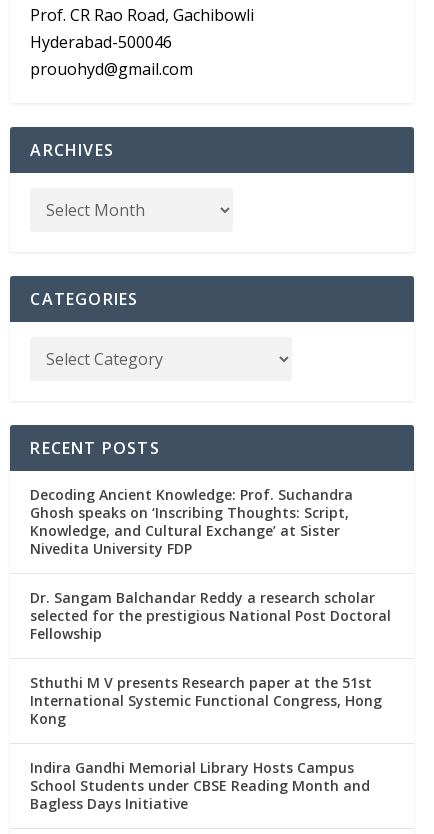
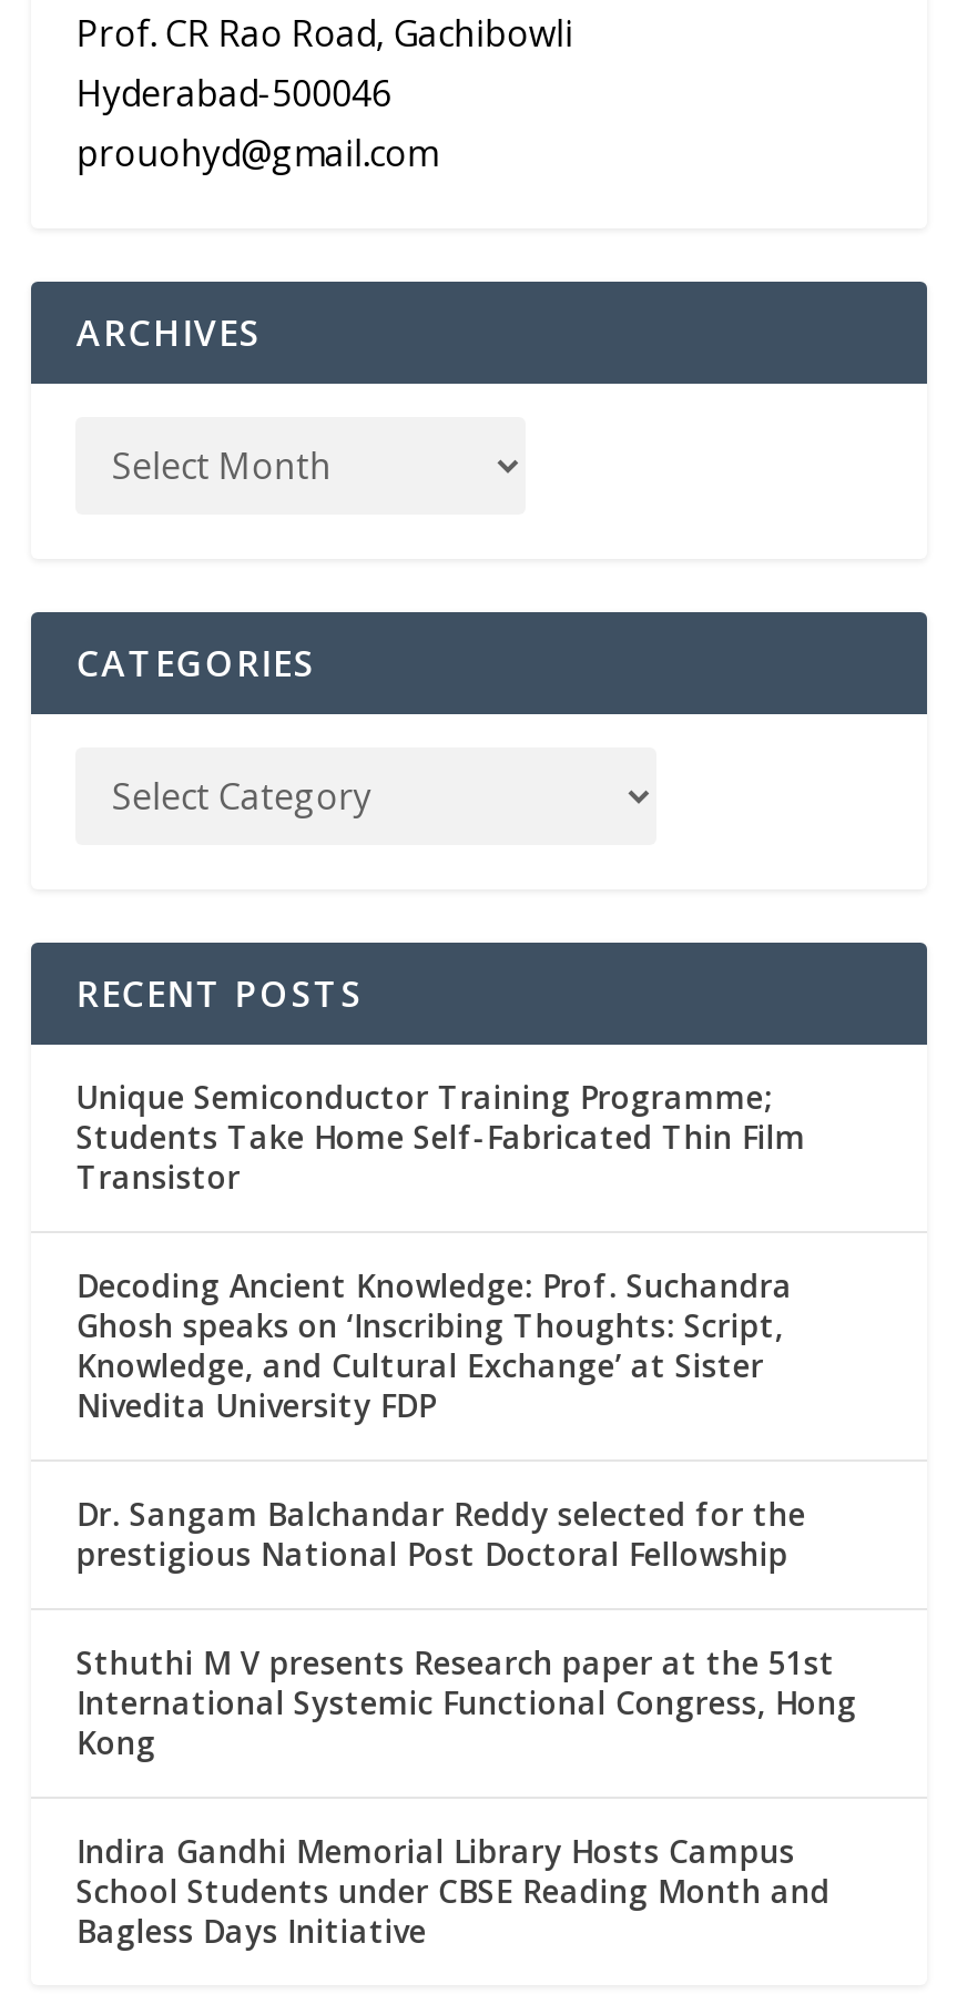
+ Unique Semiconductor Training Programme;
+ Students Take Home Self-Fabricated Thin Film
+ Transistor

moved down: Decoding Ancient Knowledge: Prof. Suchandra | Ghosh speaks on ‘Inscribing Thoughts: Script, | Knowledge, and Cultural Exchange’ at Sister | Nivedita University FDP

- Dr. Sangam Balchandar Reddy a research scholar
- selected for the prestigious National Post Doctoral
- Fellowship
+ Dr. Sangam Balchandar Reddy selected for the
+ prestigious National Post Doctoral Fellowship
